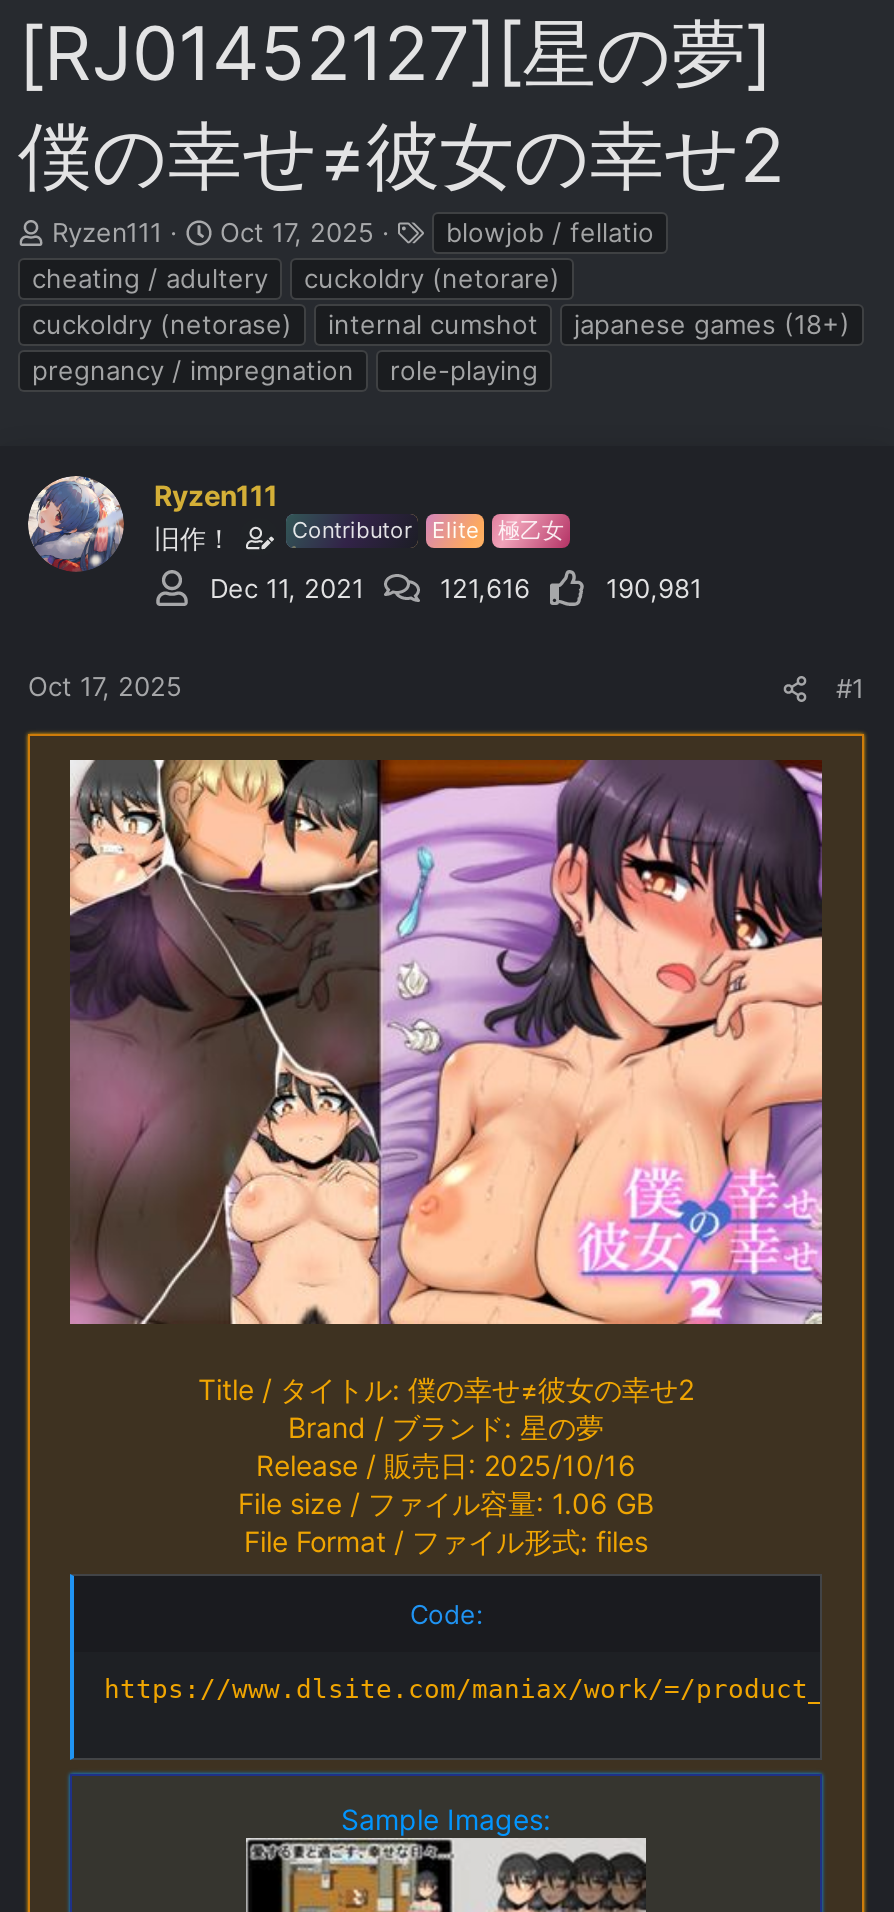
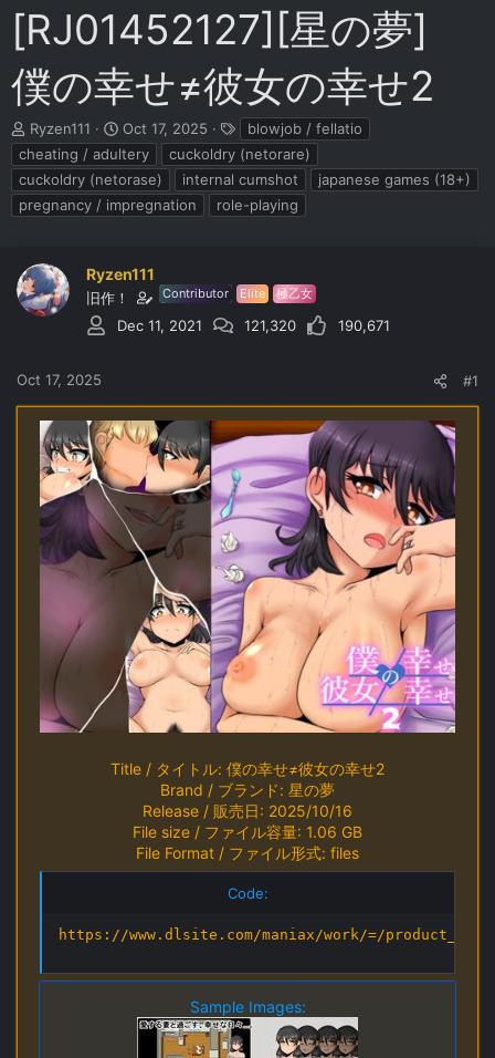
- 121,616
+ 121,320

- 190,981
+ 190,671
